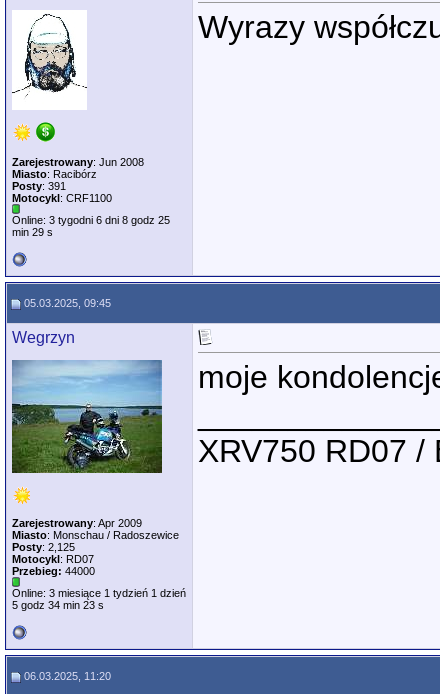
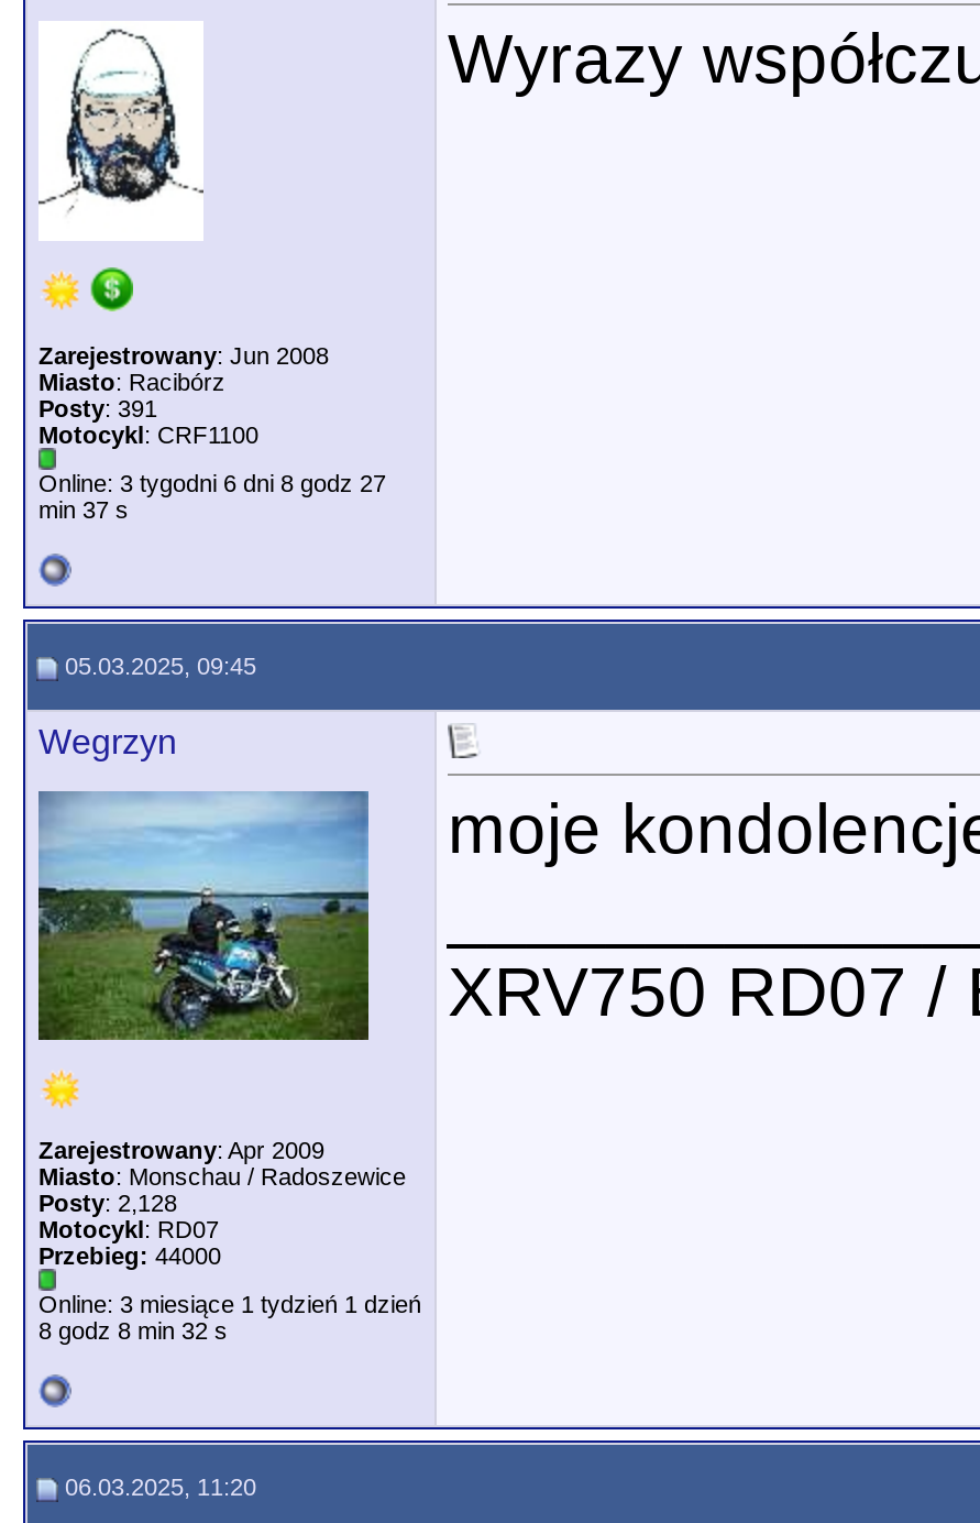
- Online: 3 tygodni 6 dni 8 godz 25
+ Online: 3 tygodni 6 dni 8 godz 27

- min 29 s
+ min 37 s

- Posty: 2,125
+ Posty: 2,128

- 5 godz 34 min 23 s
+ 8 godz 8 min 32 s
